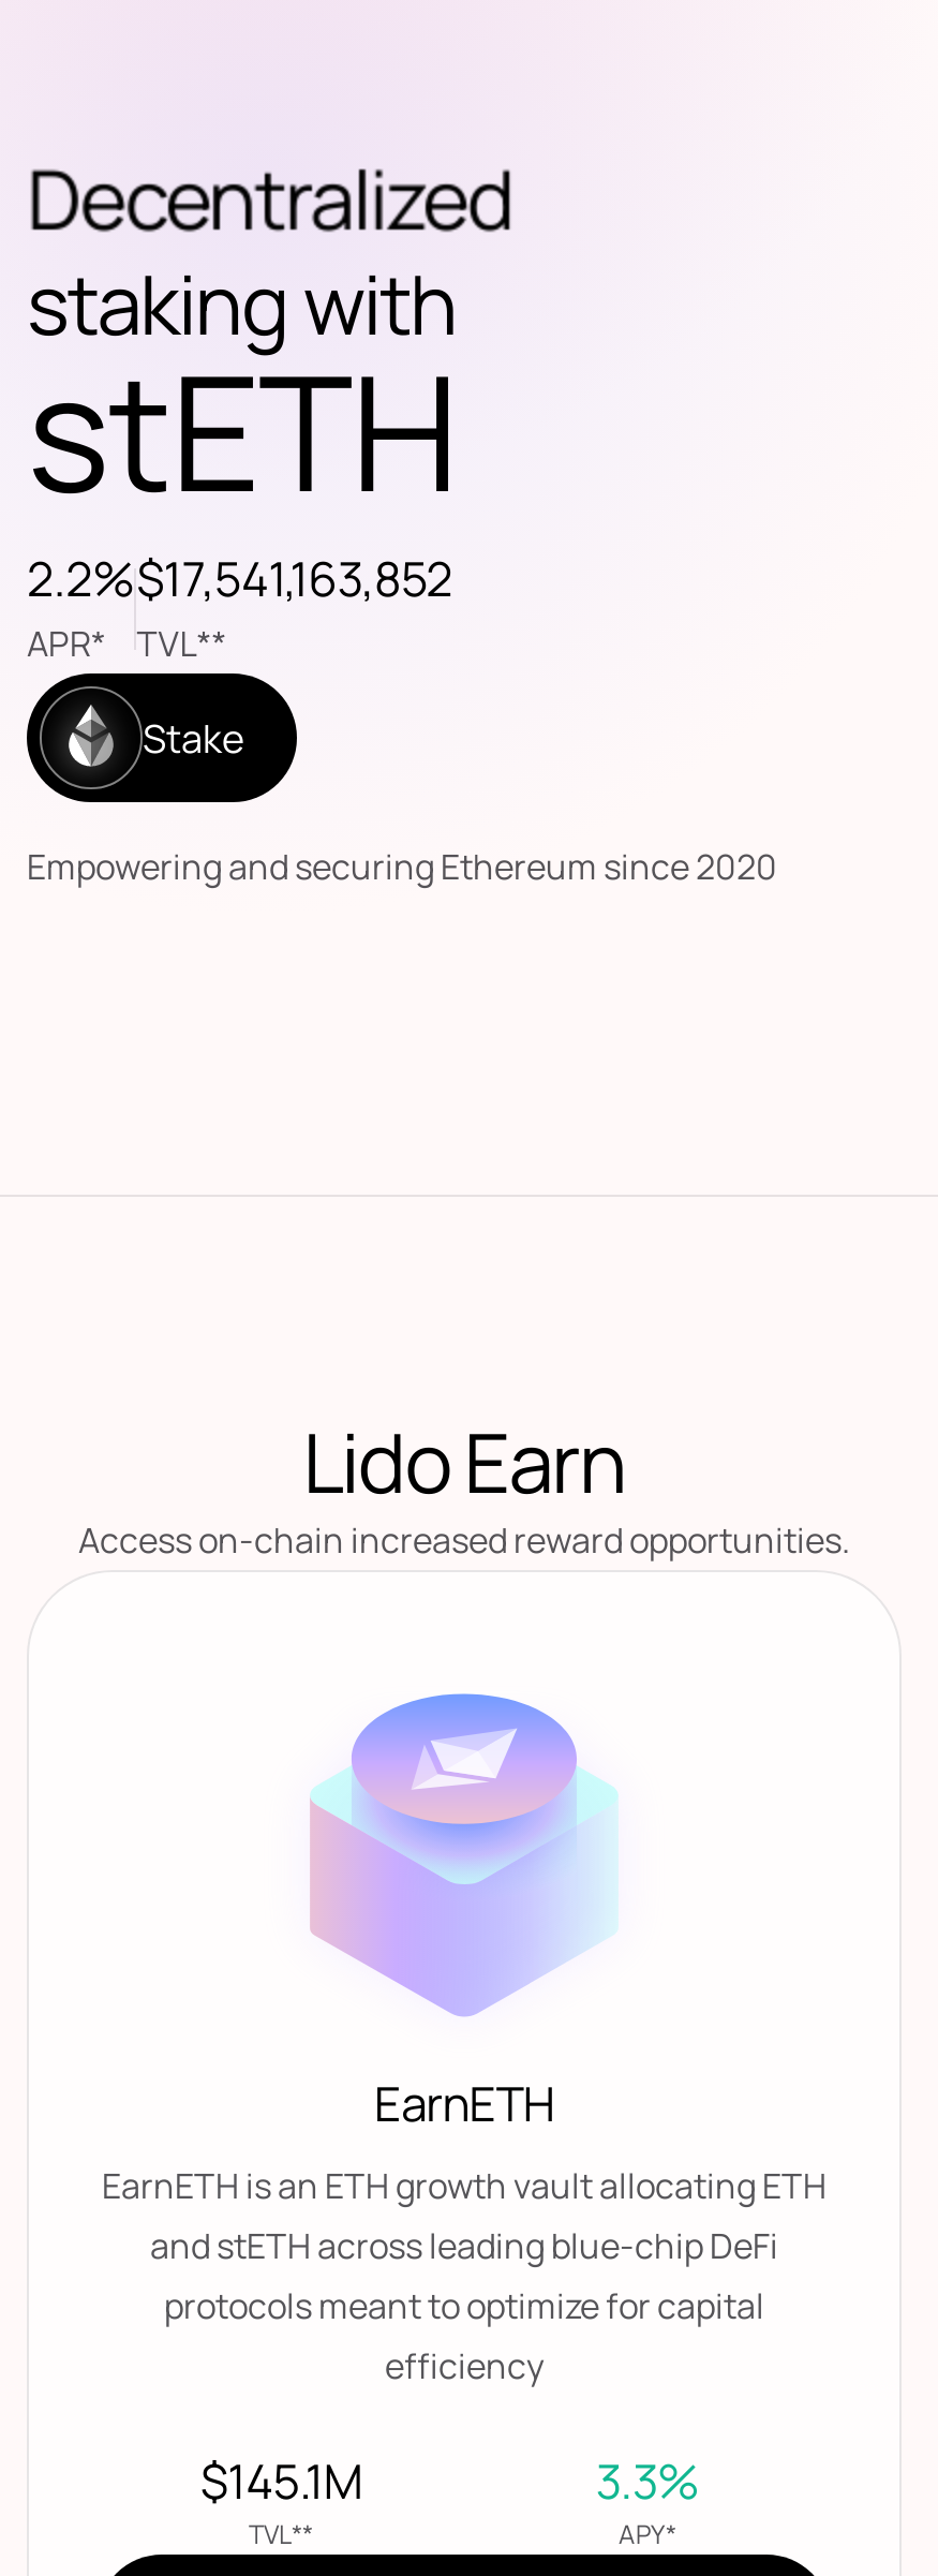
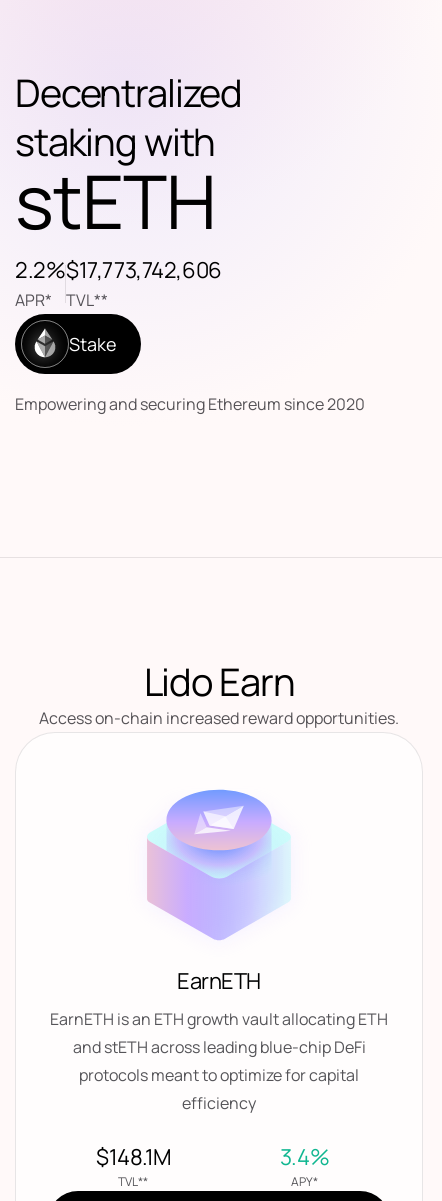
- 2.2% $17,541,163,852
+ 2.2% $17,773,742,606

- $145.1M
+ $148.1M

- 3.3%
+ 3.4%
